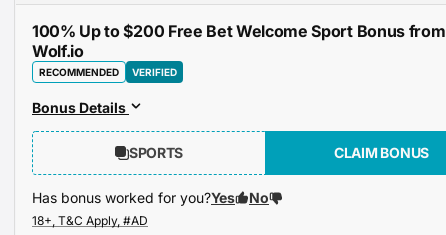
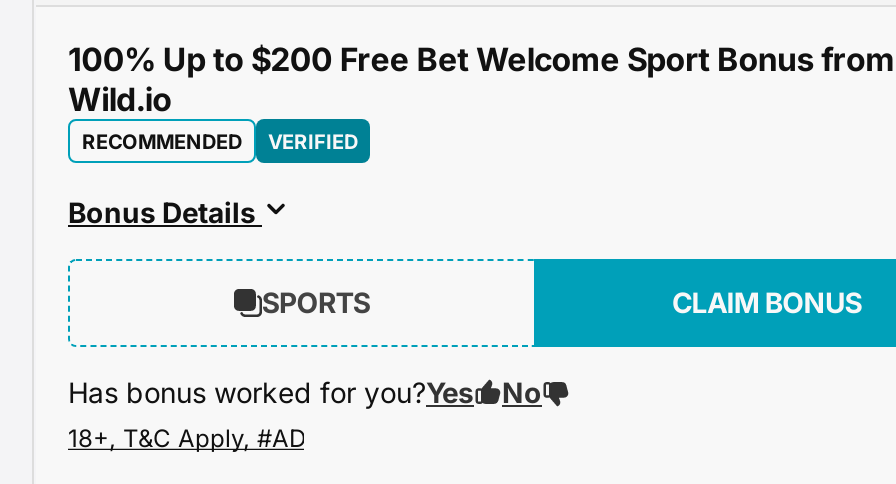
- Wolf.io
+ Wild.io
